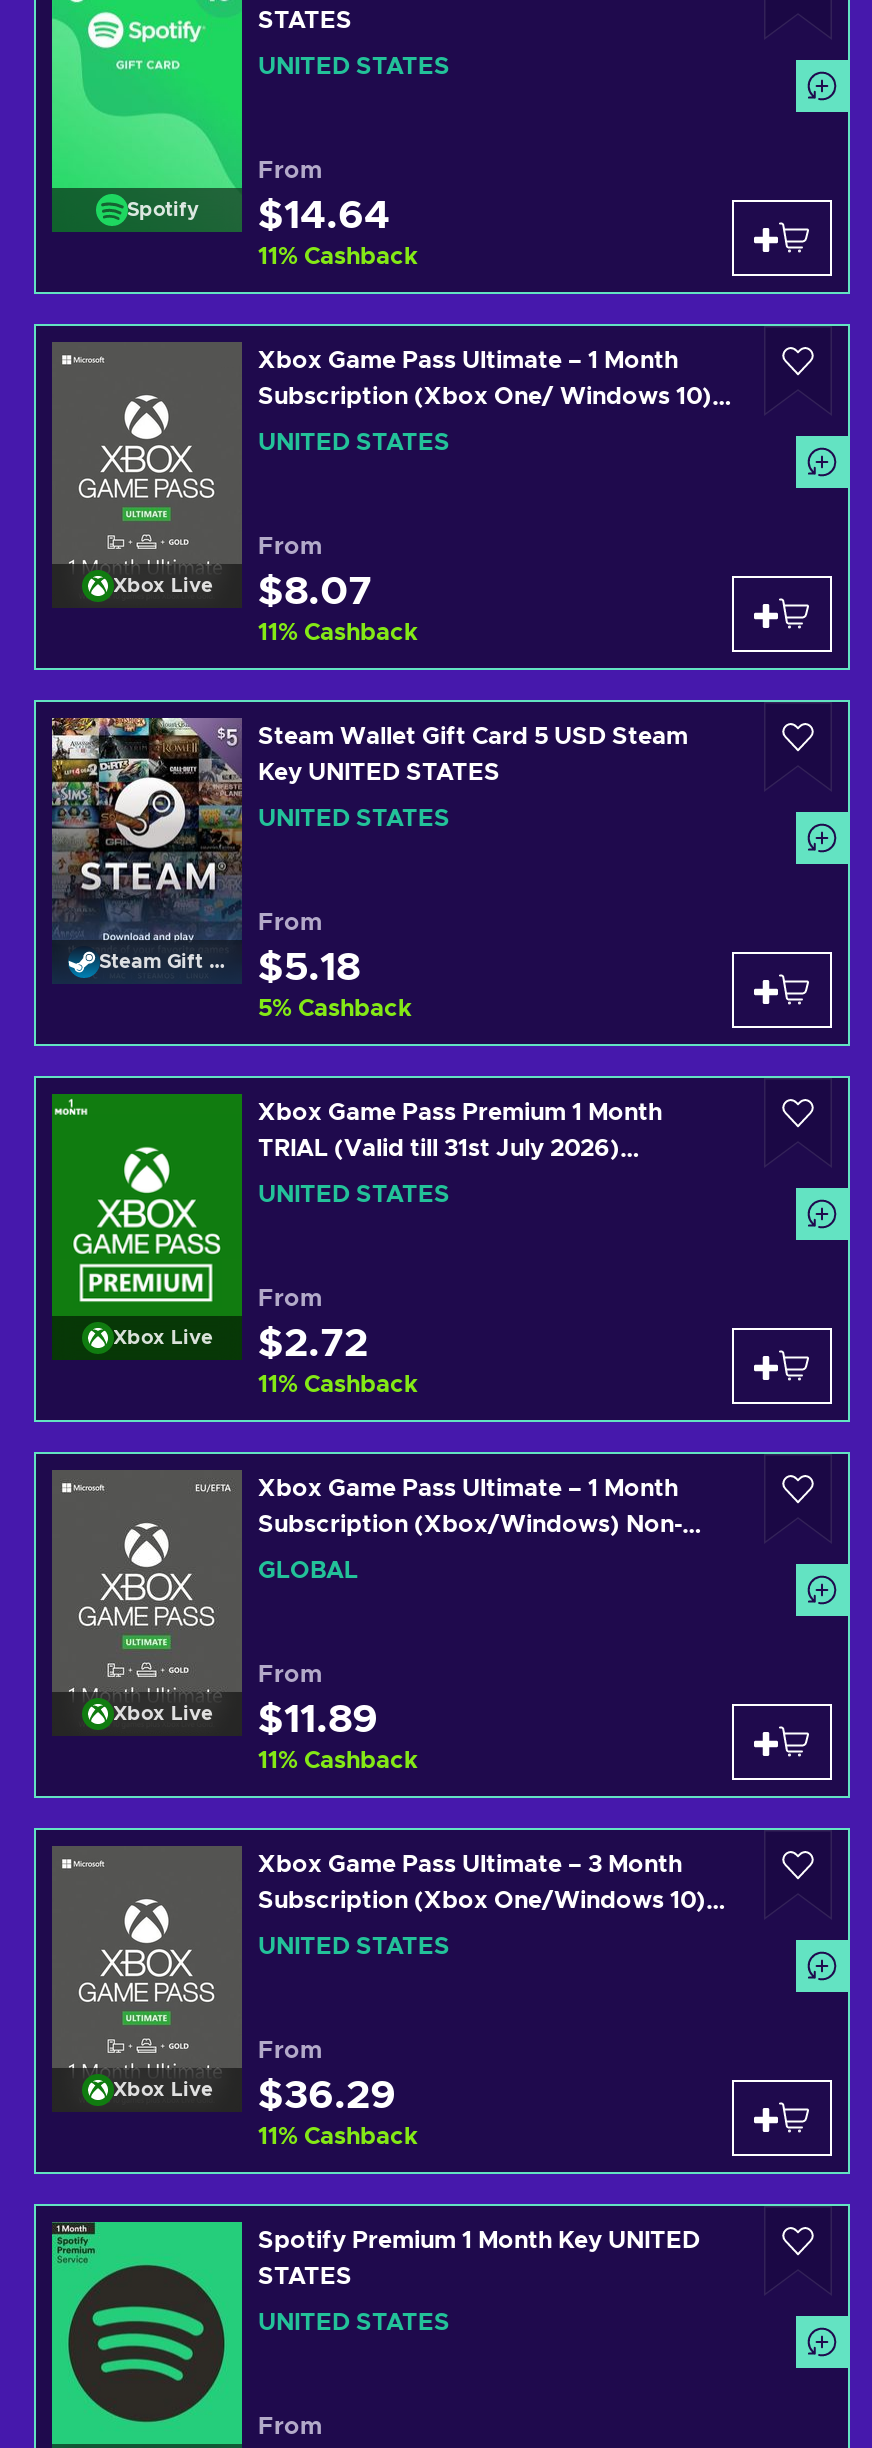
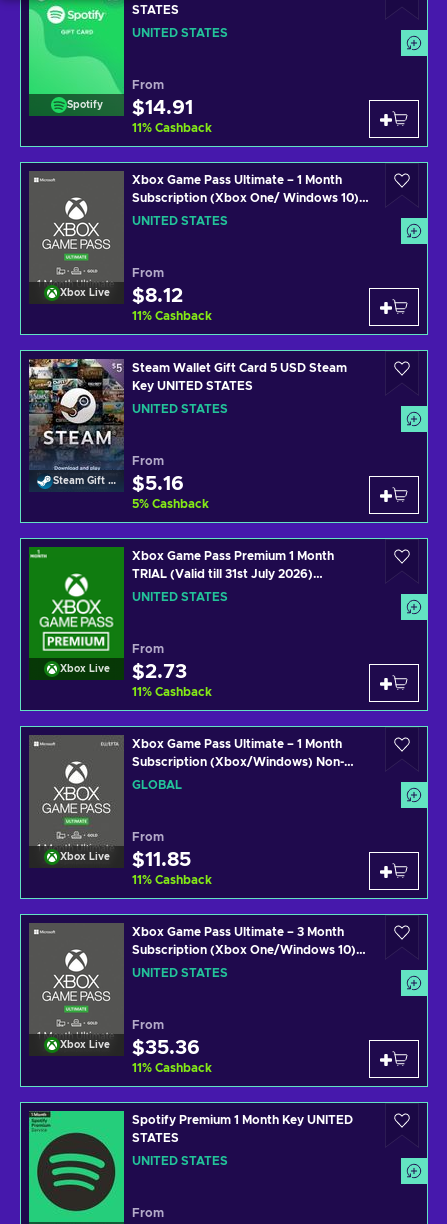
- $14.64
+ $14.91

- $8.07
+ $8.12

- $5.18
+ $5.16

- $2.72
+ $2.73

- $11.89
+ $11.85

- $36.29
+ $35.36
